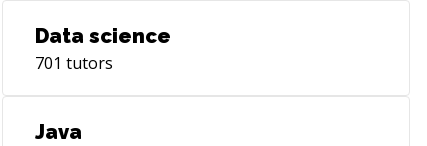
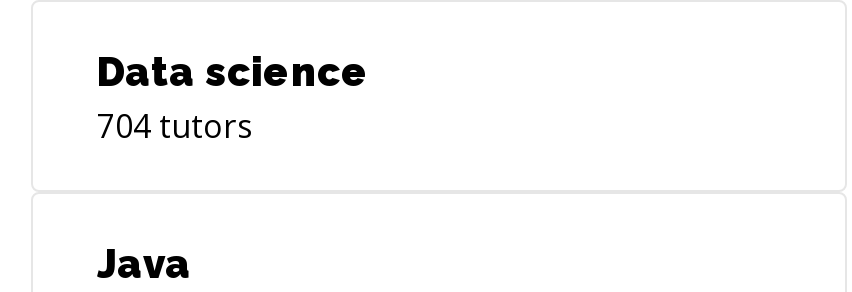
- 701 tutors
+ 704 tutors
